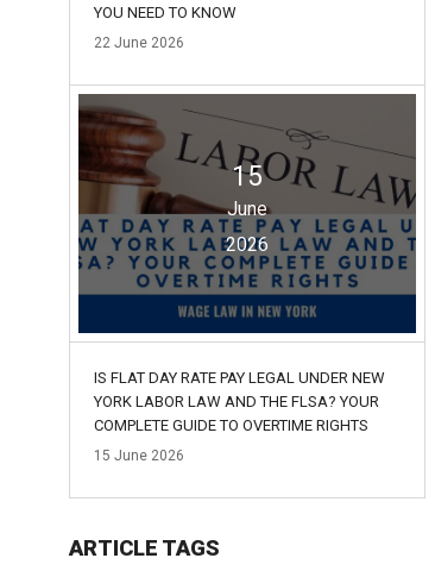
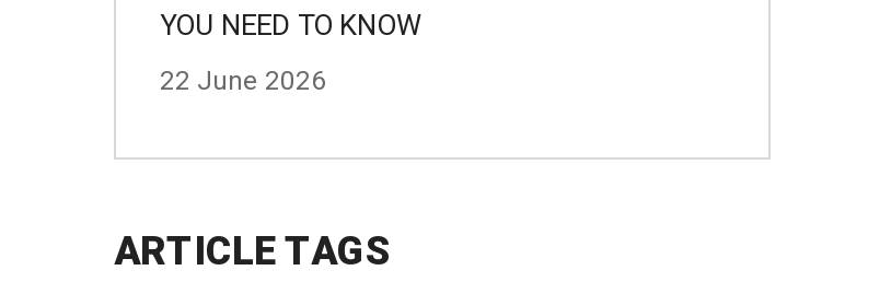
- [image]
- 15
- June
- 2026

- IS FLAT DAY RATE PAY LEGAL UNDER NEW
- YORK LABOR LAW AND THE FLSA? YOUR
- COMPLETE GUIDE TO OVERTIME RIGHTS
- 15 June 2026
